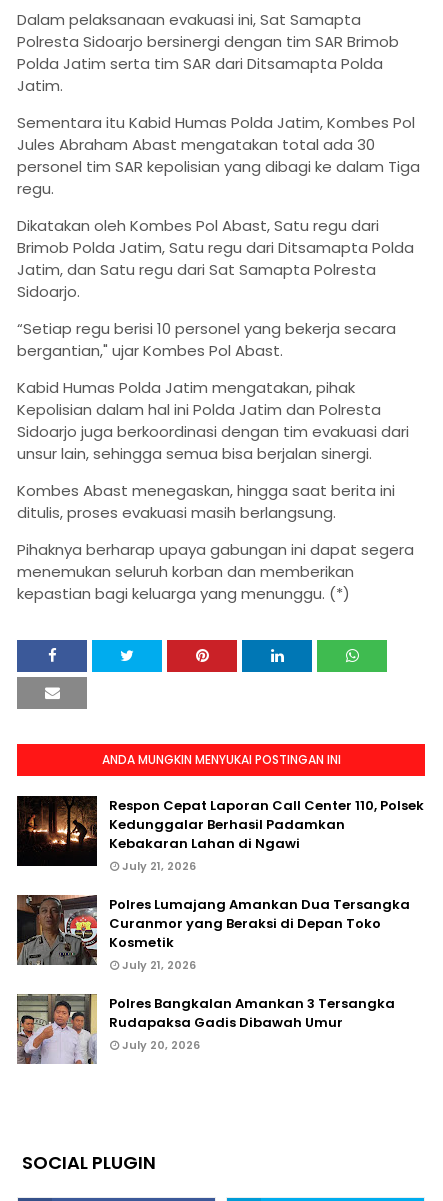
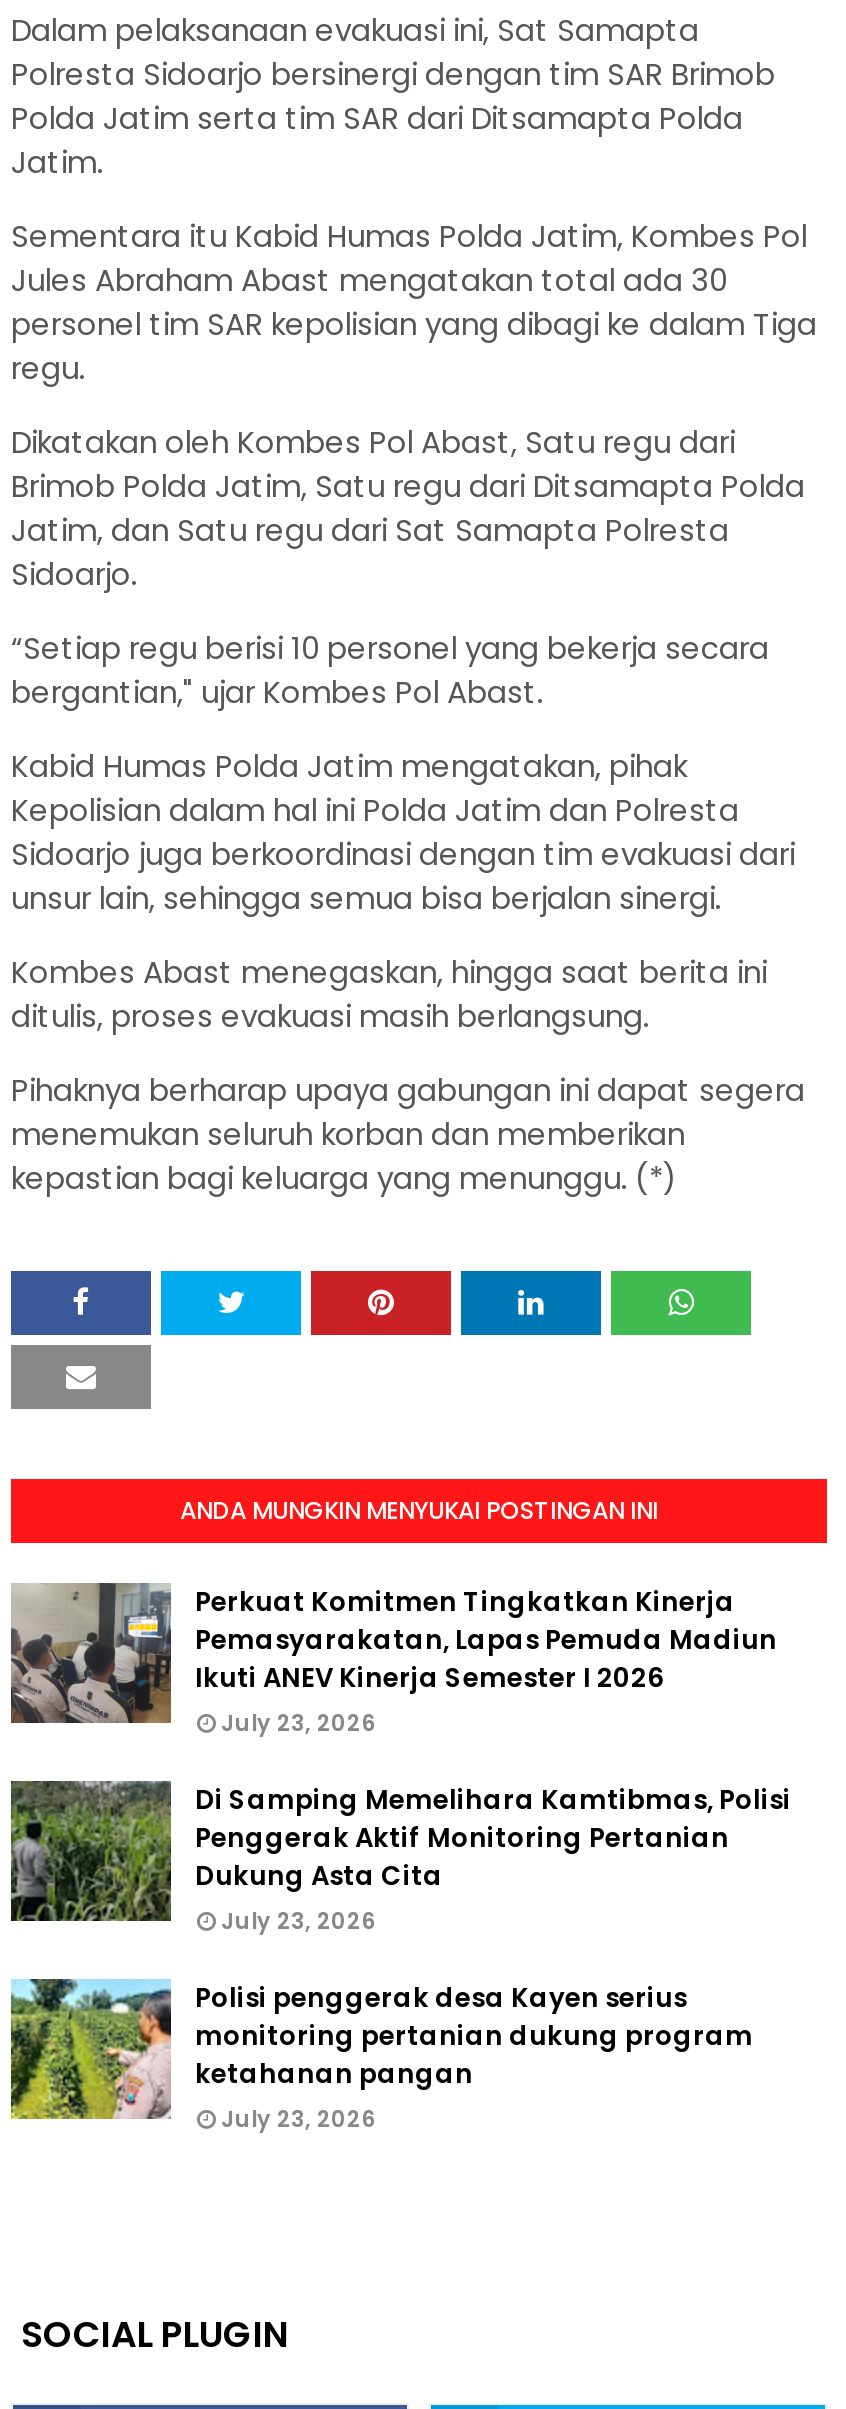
- [image]
- Respon Cepat Laporan Call Center 110, Polsek
- Kedunggalar Berhasil Padamkan
- Kebakaran Lahan di Ngawi
- July 21, 2026
+ [image]
+ Perkuat Komitmen Tingkatkan Kinerja
+ Pemasyarakatan, Lapas Pemuda Madiun
+ Ikuti ANEV Kinerja Semester I 2026
+ July 23, 2026

- [image]
- Polres Lumajang Amankan Dua Tersangka
- Curanmor yang Beraksi di Depan Toko
- Kosmetik
- July 21, 2026
+ [image]
+ Di Samping Memelihara Kamtibmas, Polisi
+ Penggerak Aktif Monitoring Pertanian
+ Dukung Asta Cita
+ July 23, 2026

- [image]
- Polres Bangkalan Amankan 3 Tersangka
- Rudapaksa Gadis Dibawah Umur
- July 20, 2026
+ [image]
+ Polisi penggerak desa Kayen serius
+ monitoring pertanian dukung program
+ ketahanan pangan
+ July 23, 2026
